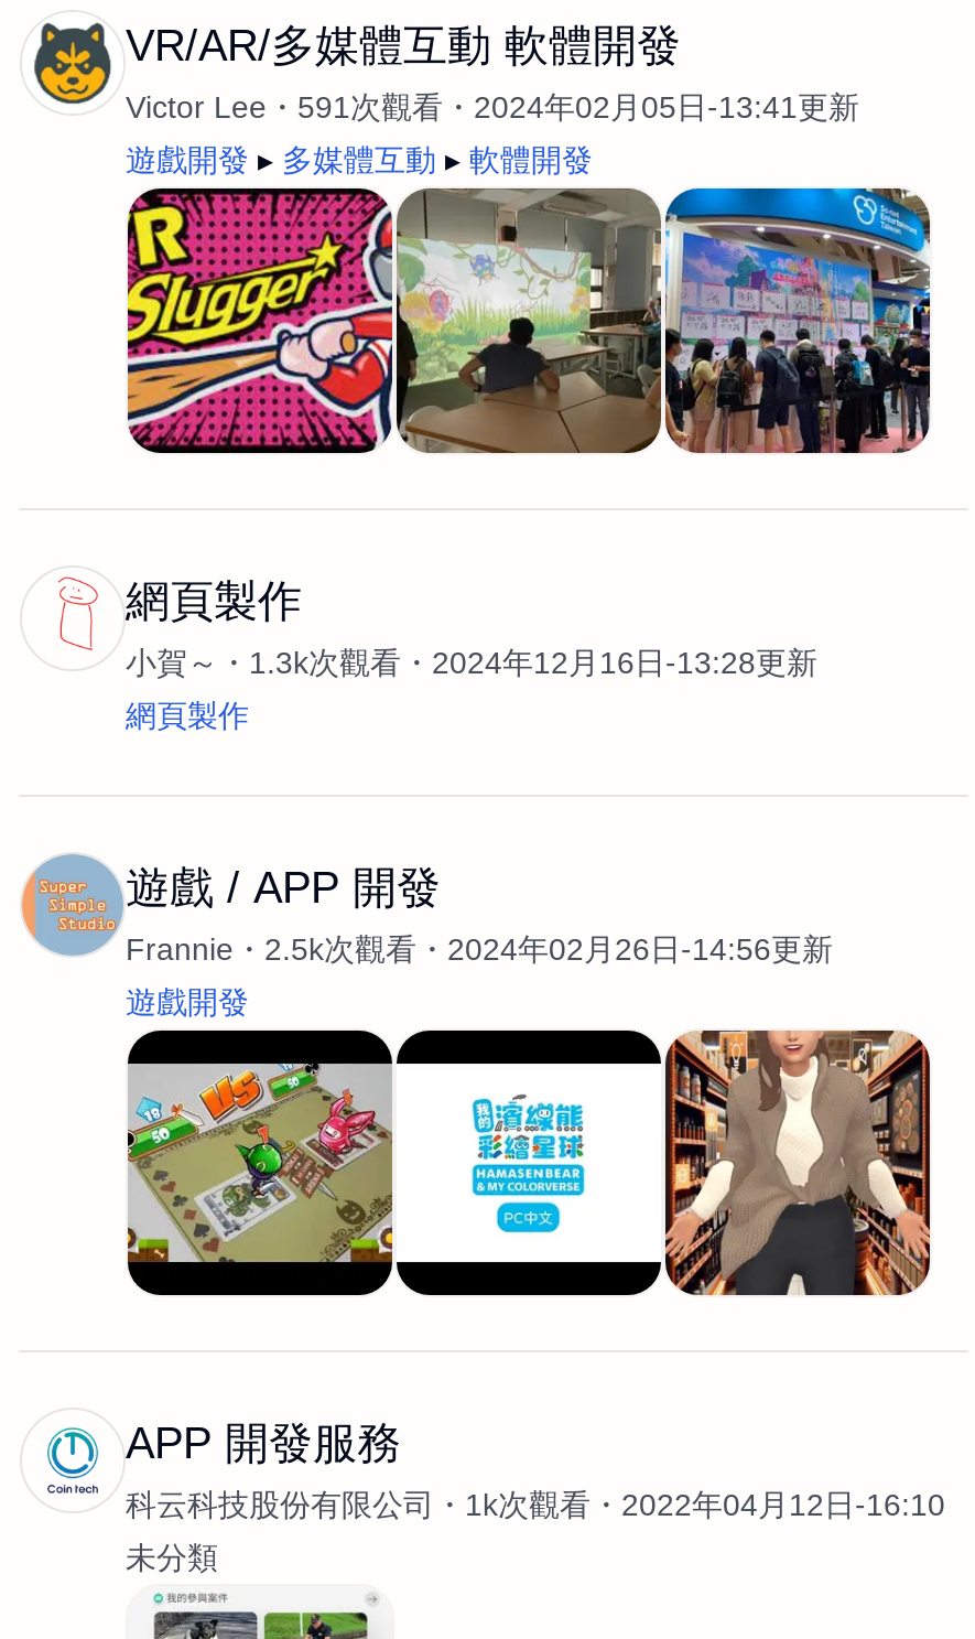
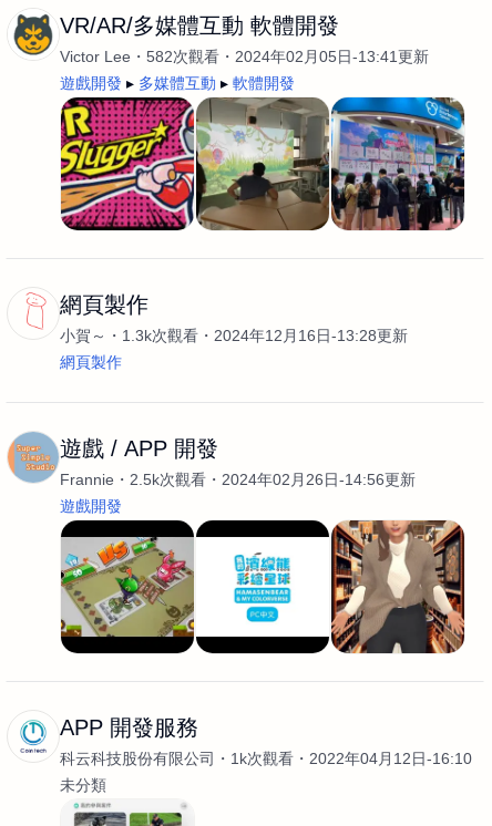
- Victor Lee 591次觀看 2024年02月05日-13:41更新
+ Victor Lee 582次觀看 2024年02月05日-13:41更新
